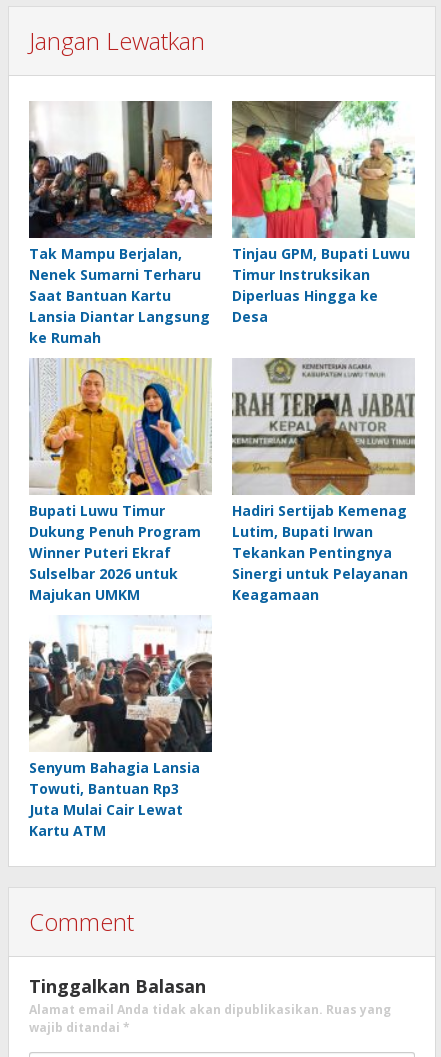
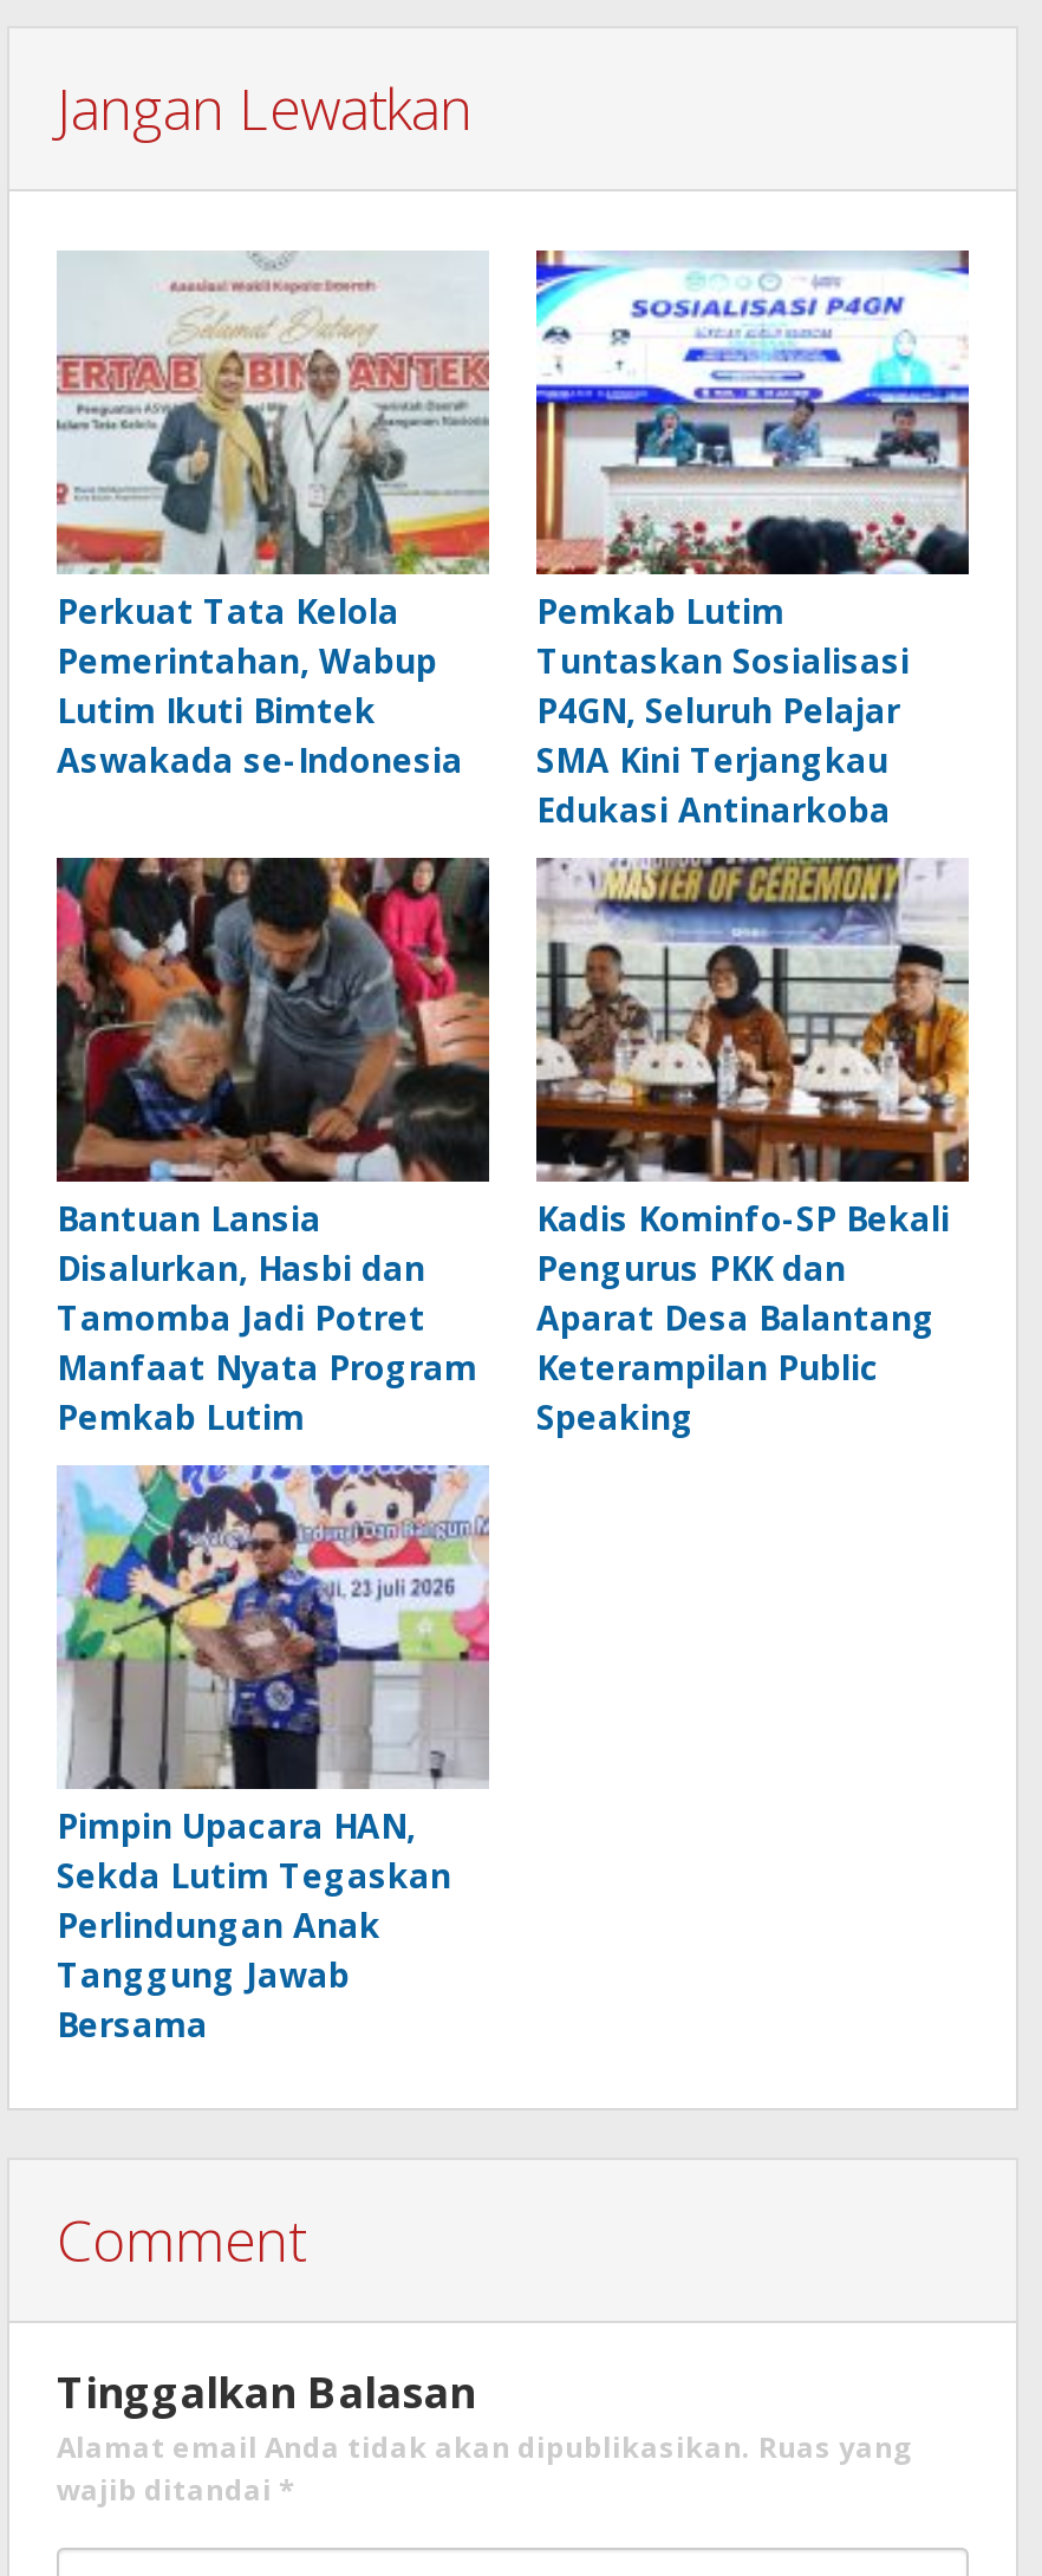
- [image]
- Tak Mampu Berjalan,
- Nenek Sumarni Terharu
- Saat Bantuan Kartu
- Lansia Diantar Langsung
- ke Rumah
+ [image]
+ Perkuat Tata Kelola
+ Pemerintahan, Wabup
+ Lutim Ikuti Bimtek
+ Aswakada se-Indonesia

- [image]
- Tinjau GPM, Bupati Luwu
- Timur Instruksikan
- Diperluas Hingga ke
- Desa
+ [image]
+ Pemkab Lutim
+ Tuntaskan Sosialisasi
+ P4GN, Seluruh Pelajar
+ SMA Kini Terjangkau
+ Edukasi Antinarkoba

- [image]
- Bupati Luwu Timur
- Dukung Penuh Program
- Winner Puteri Ekraf
- Sulselbar 2026 untuk
- Majukan UMKM
+ [image]
+ Bantuan Lansia
+ Disalurkan, Hasbi dan
+ Tamomba Jadi Potret
+ Manfaat Nyata Program
+ Pemkab Lutim

- [image]
- Hadiri Sertijab Kemenag
- Lutim, Bupati Irwan
- Tekankan Pentingnya
- Sinergi untuk Pelayanan
- Keagamaan
+ [image]
+ Kadis Kominfo-SP Bekali
+ Pengurus PKK dan
+ Aparat Desa Balantang
+ Keterampilan Public
+ Speaking

- [image]
- Senyum Bahagia Lansia
- Towuti, Bantuan Rp3
- Juta Mulai Cair Lewat
- Kartu ATM
+ [image]
+ Pimpin Upacara HAN,
+ Sekda Lutim Tegaskan
+ Perlindungan Anak
+ Tanggung Jawab
+ Bersama
